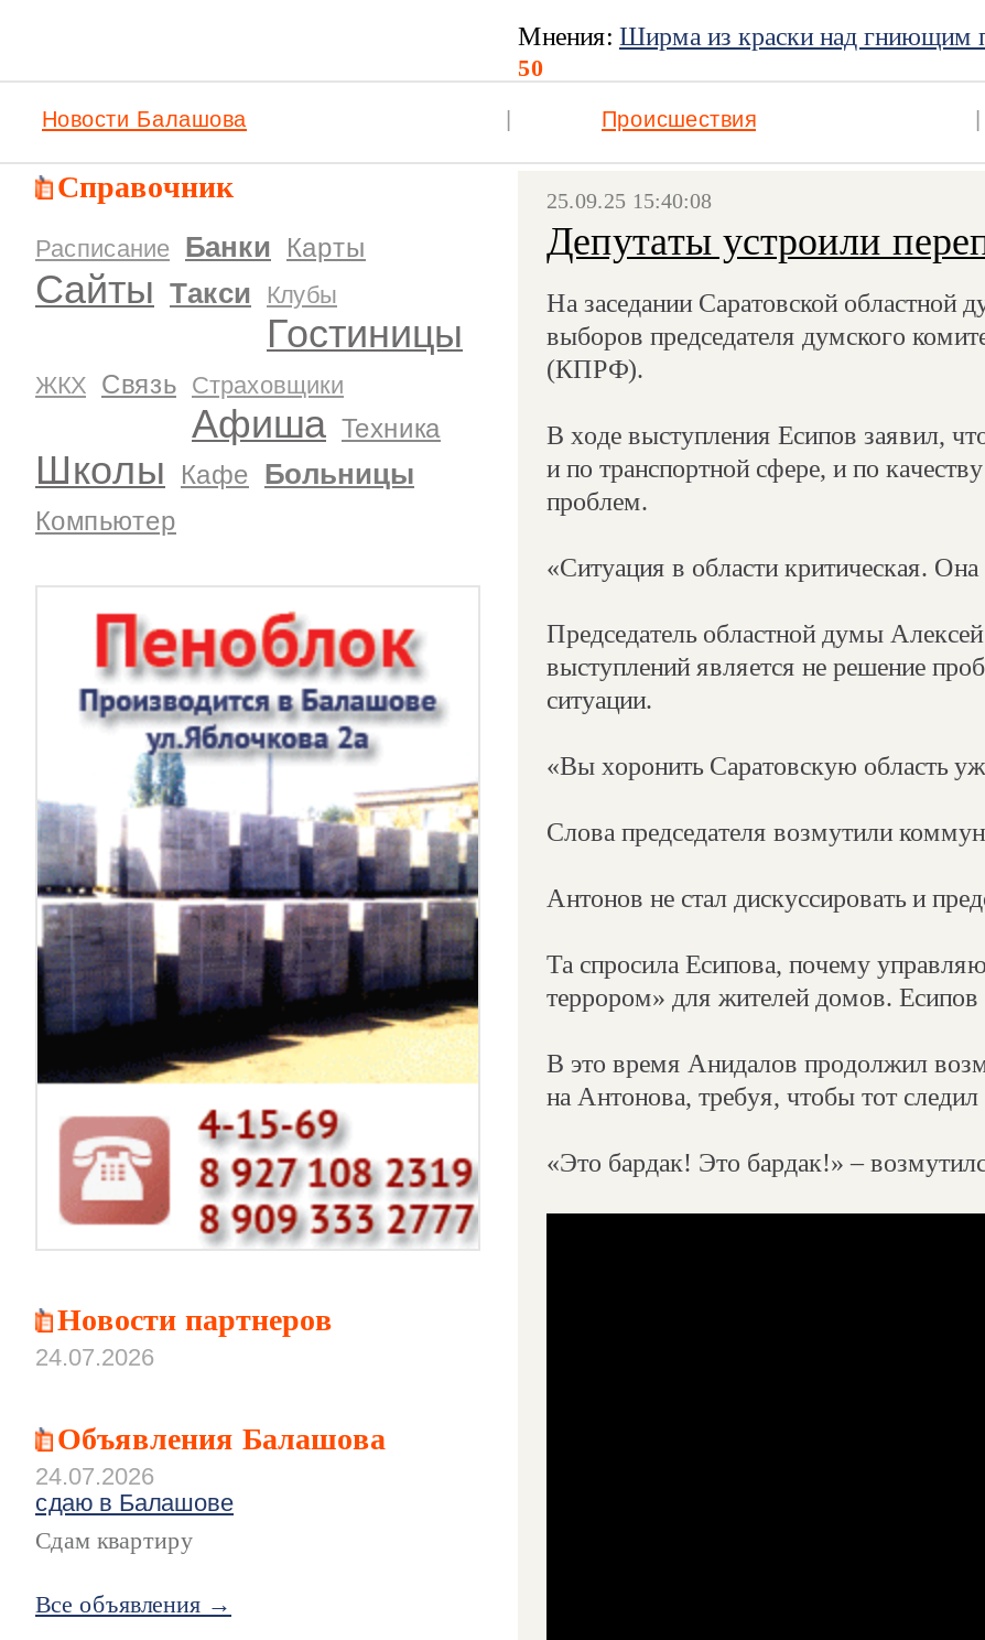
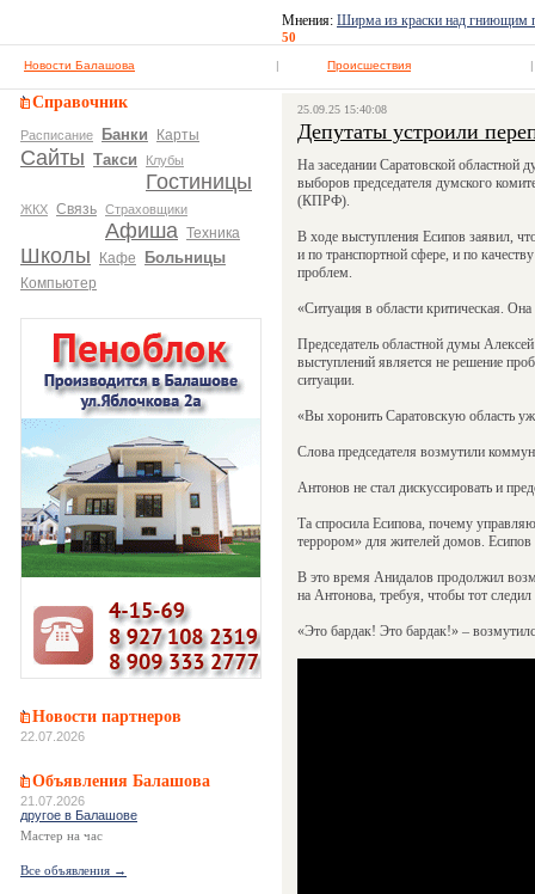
- [image]
+ [image]

- 24.07.2026
+ 22.07.2026

- 24.07.2026
- сдаю в Балашове
- Сдам квартиру
+ 21.07.2026
+ другое в Балашове
+ Мастер на час
